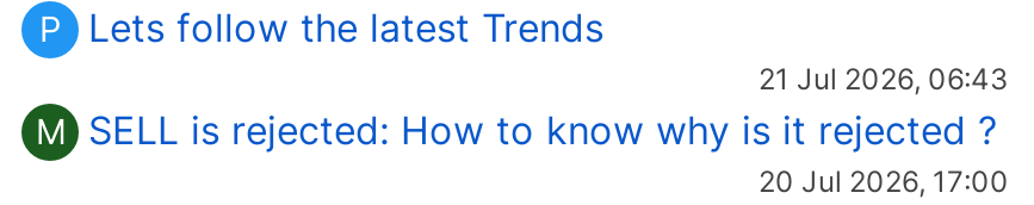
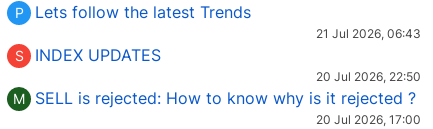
+ S
+ INDEX UPDATES
+ 20 Jul 2026, 22:50
